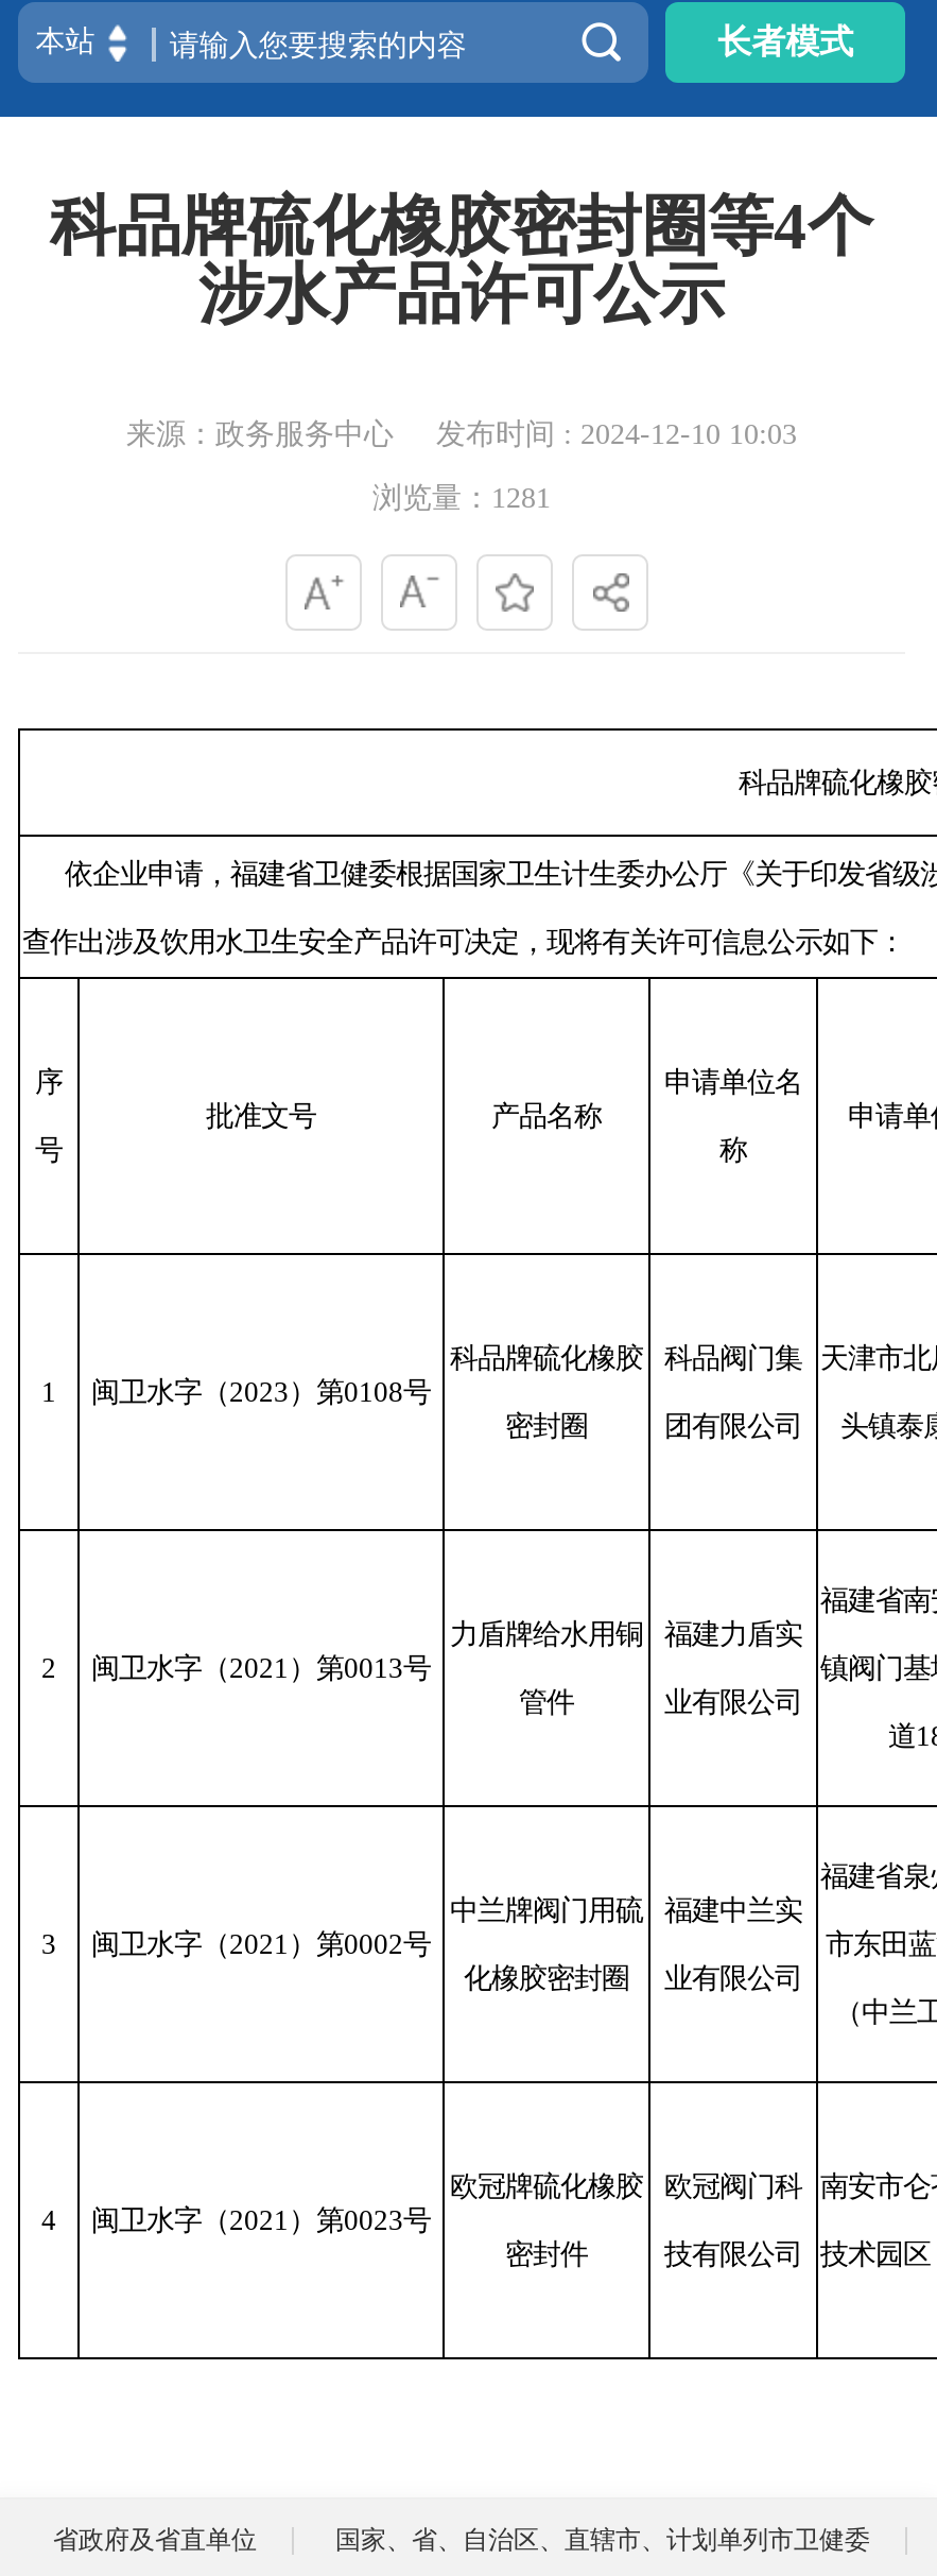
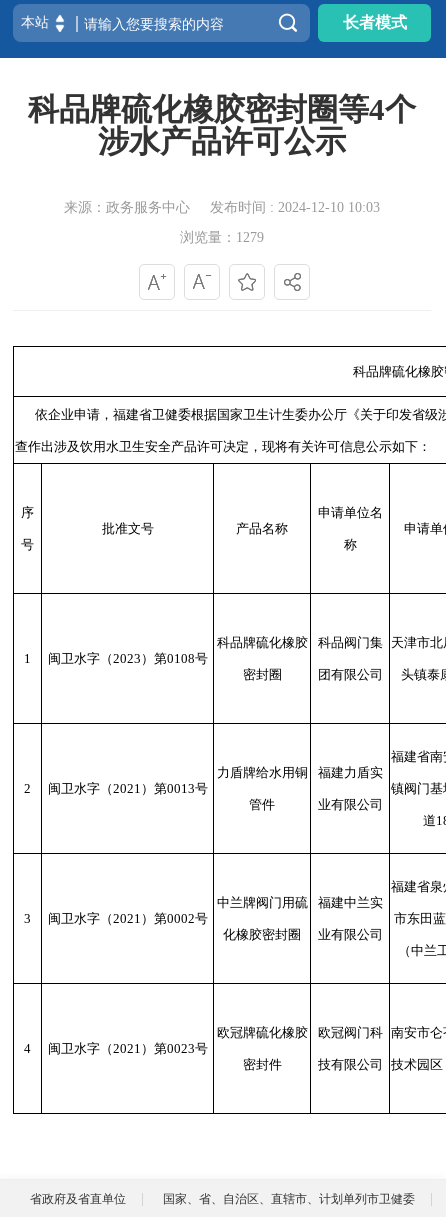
- 浏览量：1281
+ 浏览量：1279
